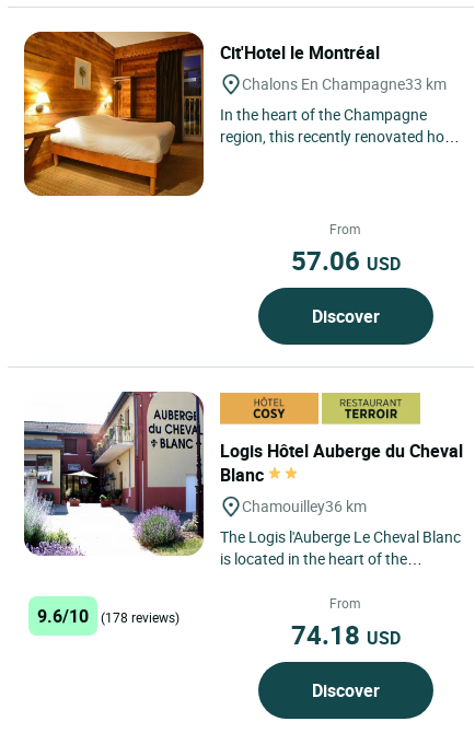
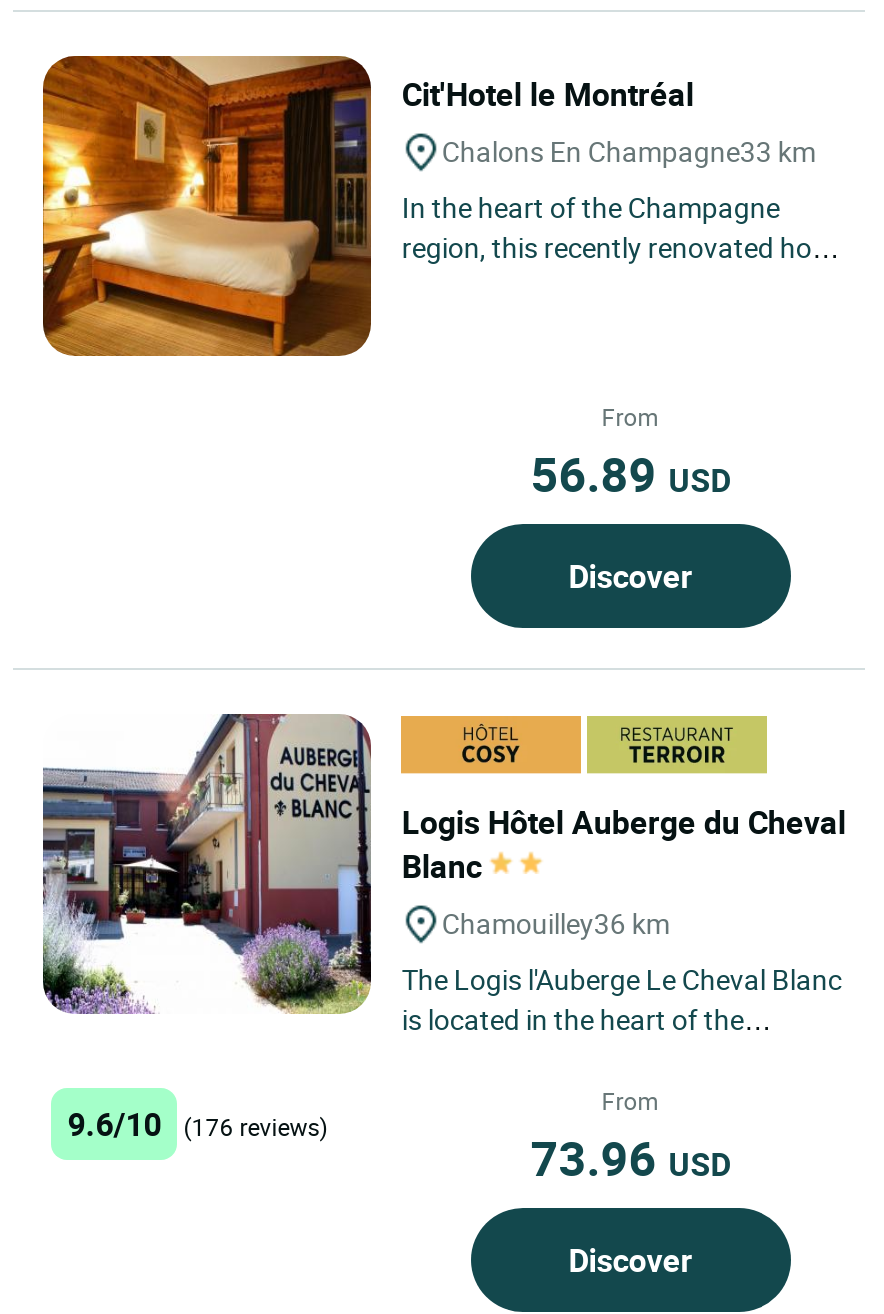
- 57.06 USD
+ 56.89 USD

- 9.6/10 (178 reviews)
+ 9.6/10 (176 reviews)

- 74.18 USD
+ 73.96 USD
